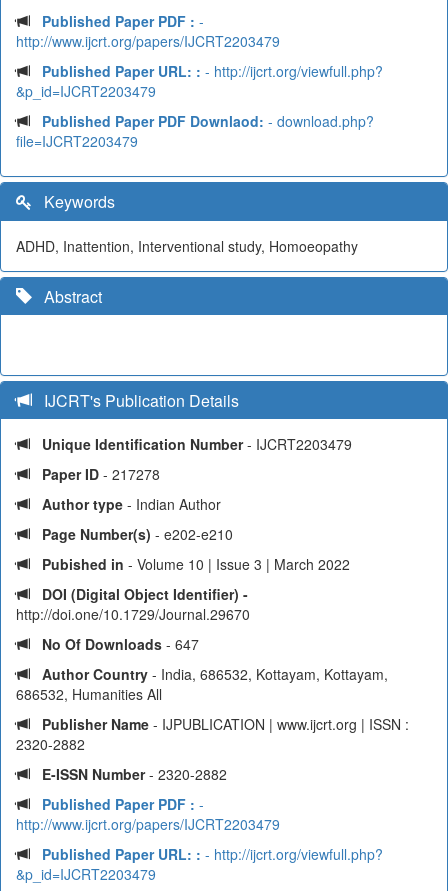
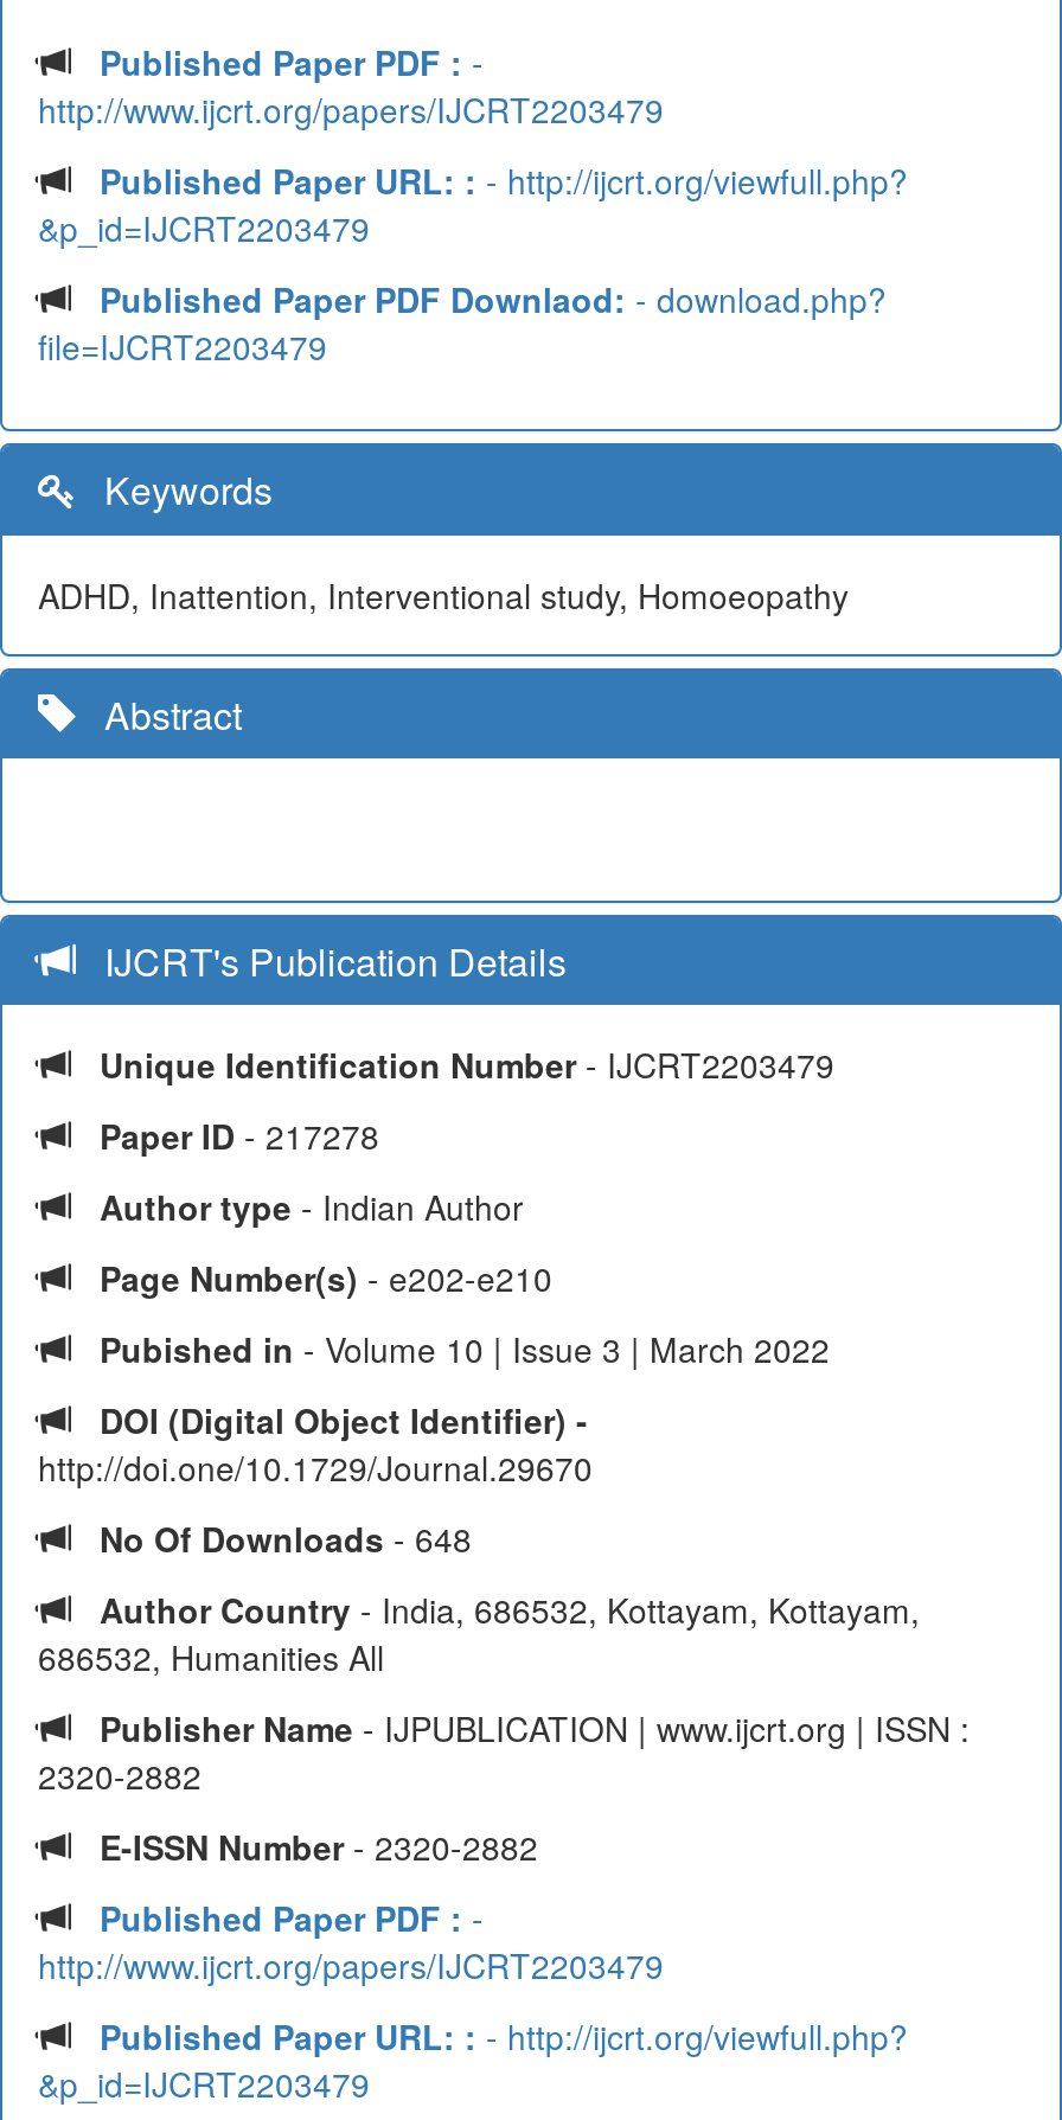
- No Of Downloads - 647
+ No Of Downloads - 648
